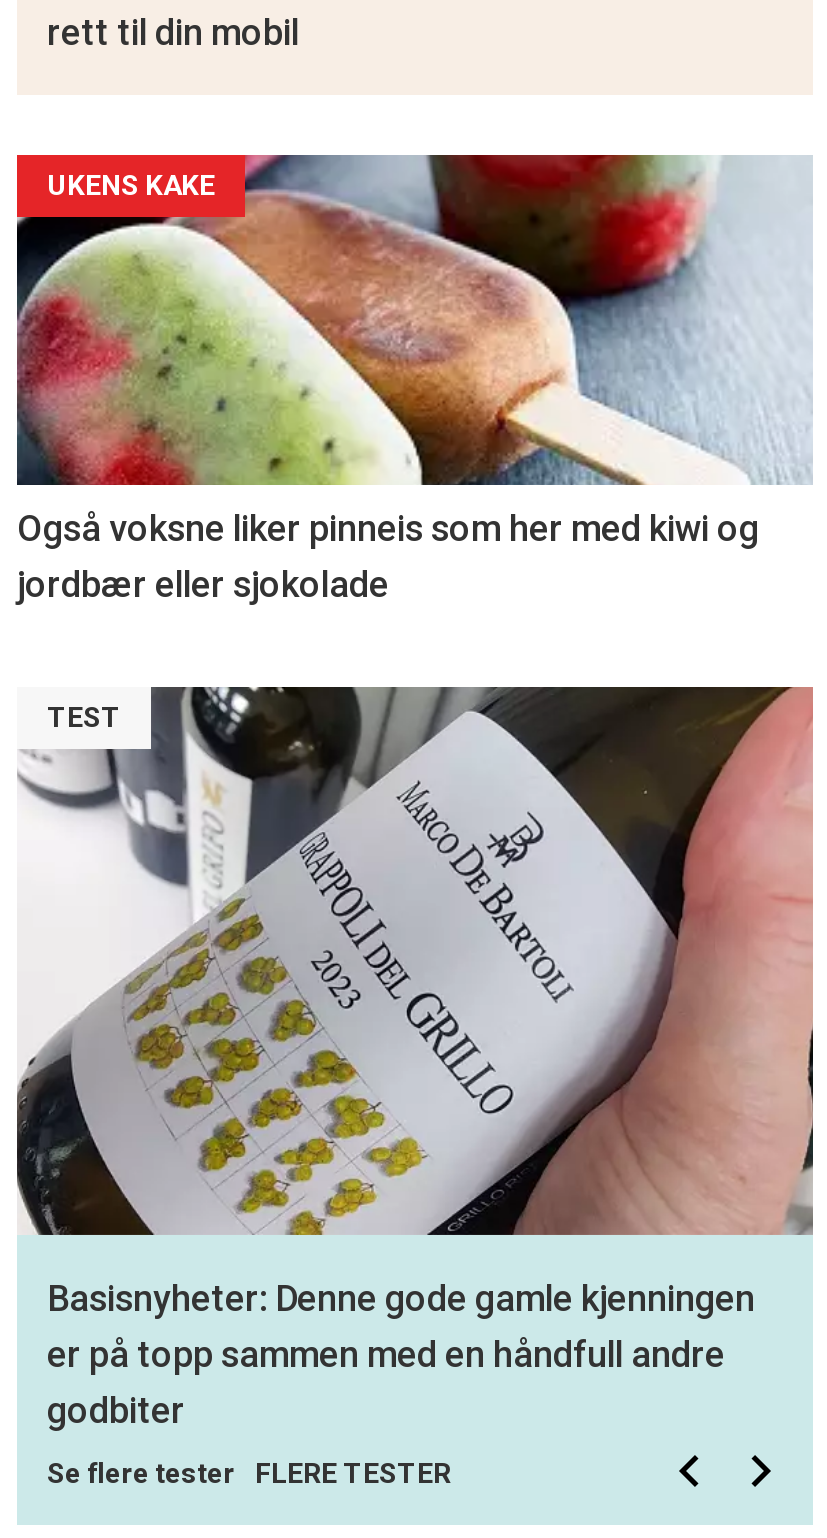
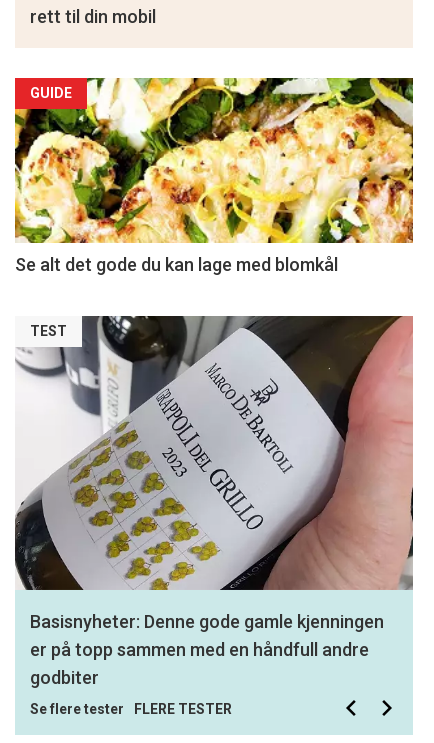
- [image]
- UKENS KAKE
+ [image]
+ GUIDE

- Også voksne liker pinneis som her med kiwi og
- jordbær eller sjokolade
+ Se alt det gode du kan lage med blomkål
